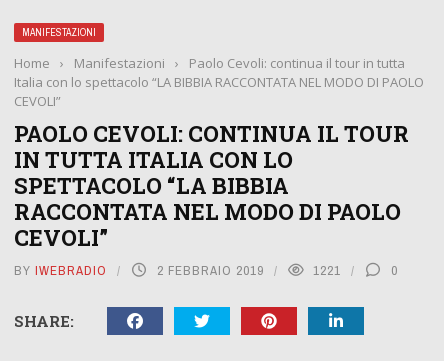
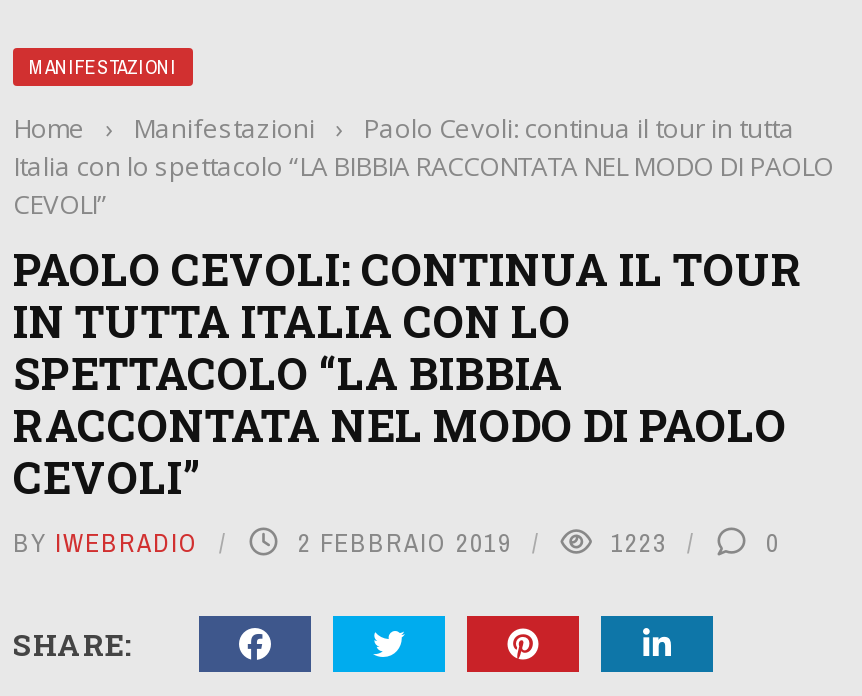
- 1221
+ 1223
